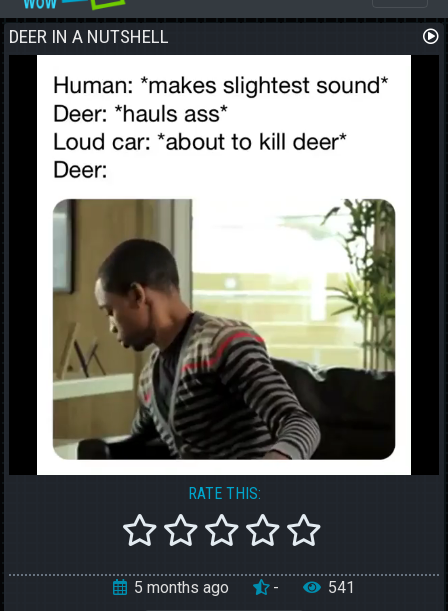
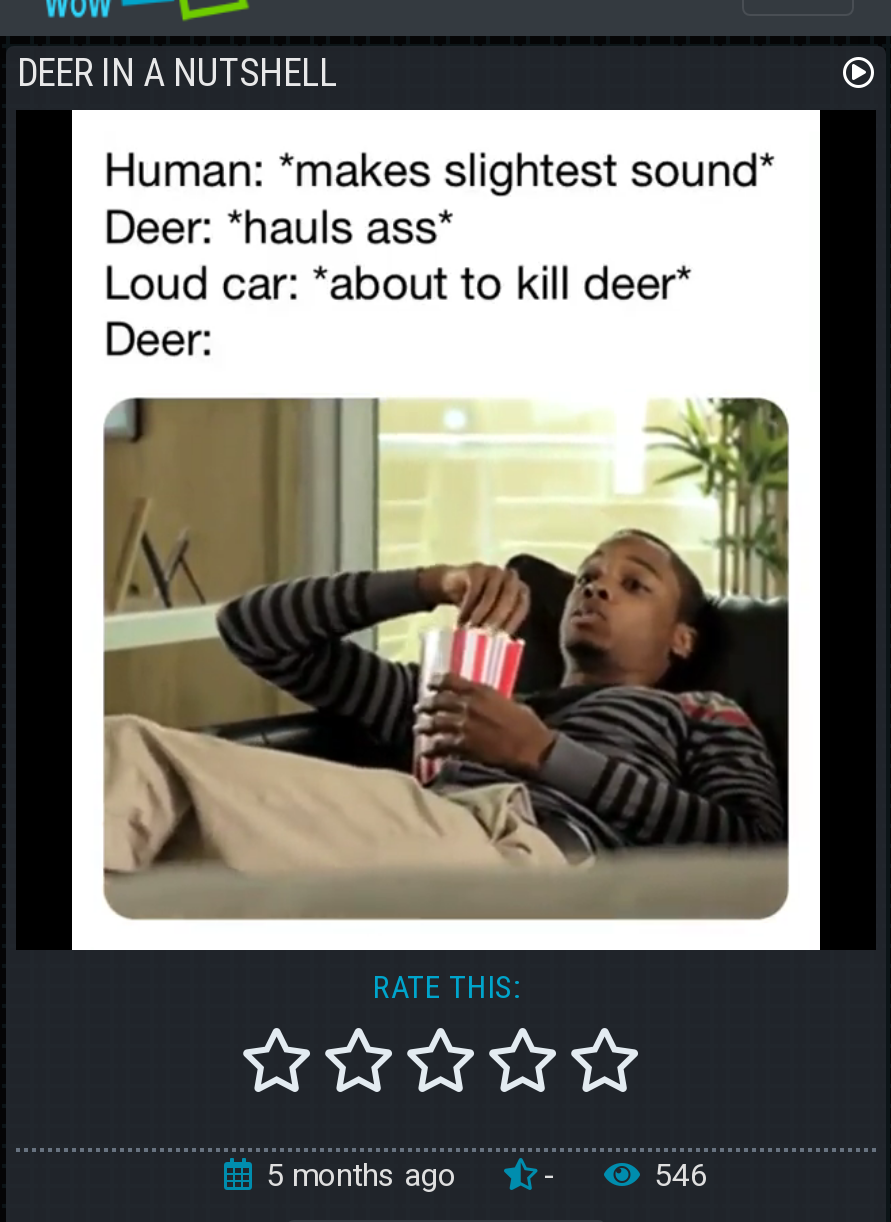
- [image]
+ [image]

- 541
+ 546
